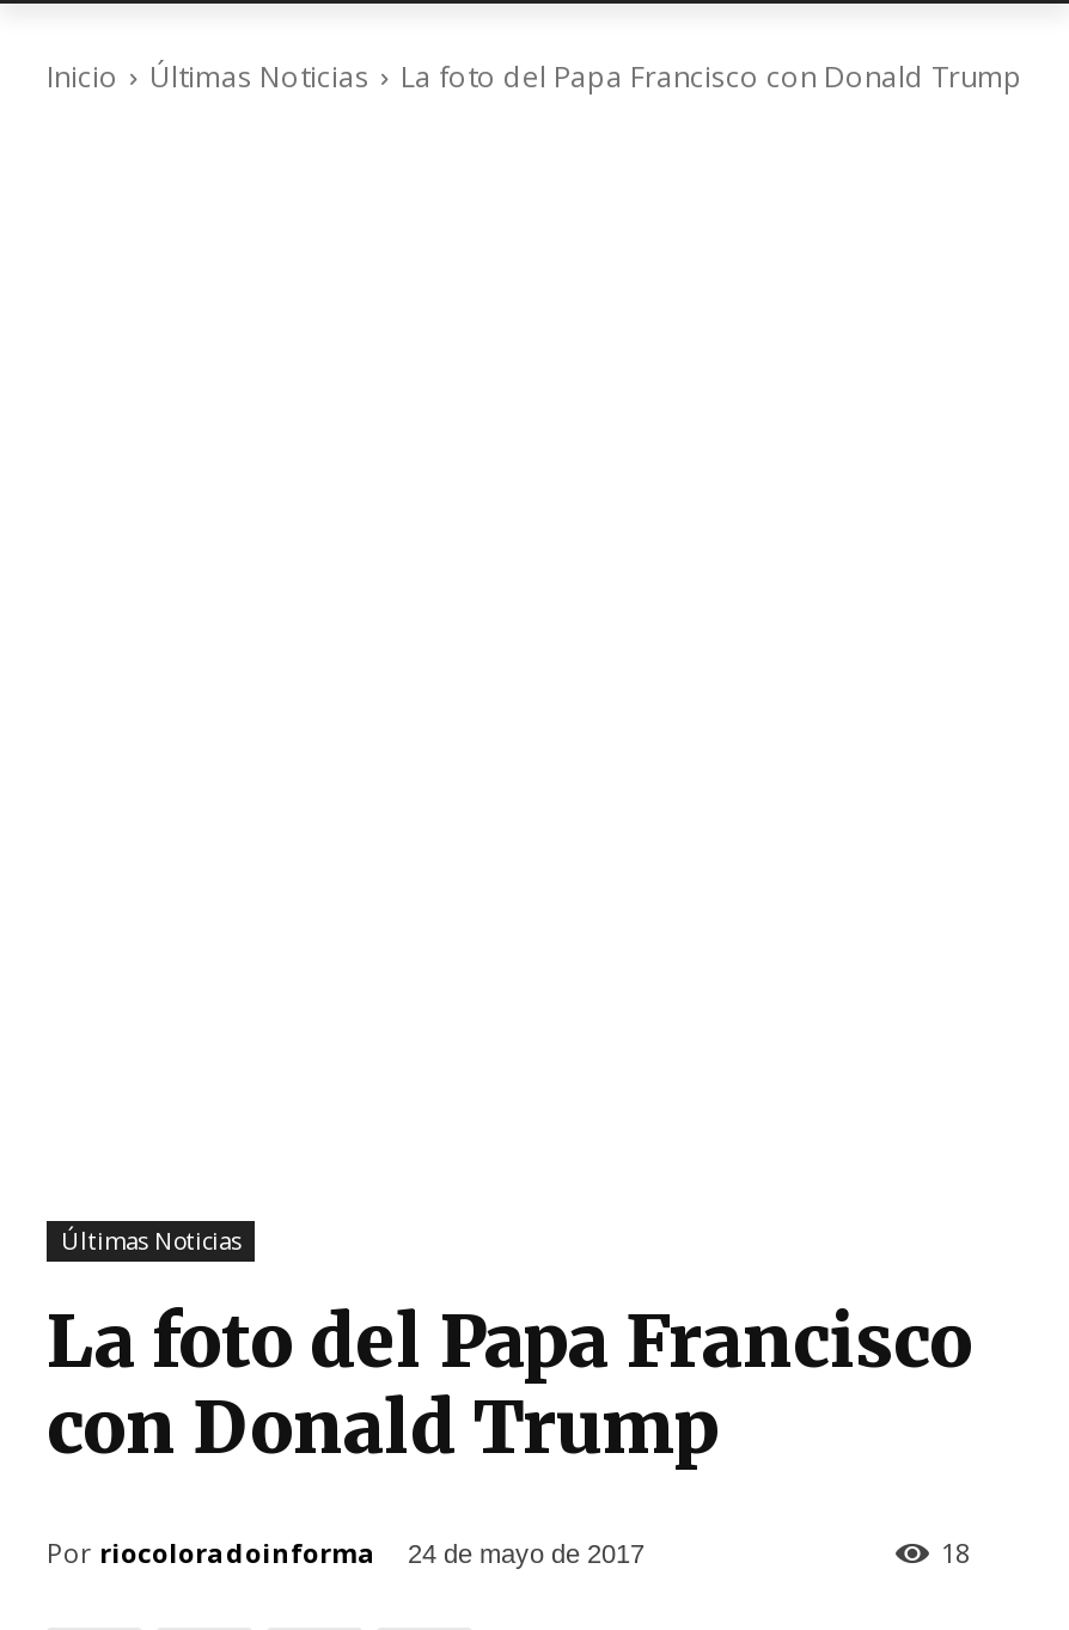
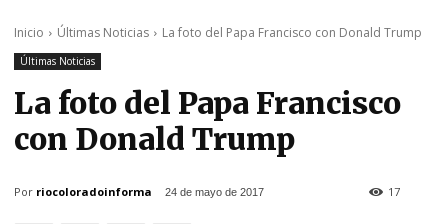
- 18
+ 17
